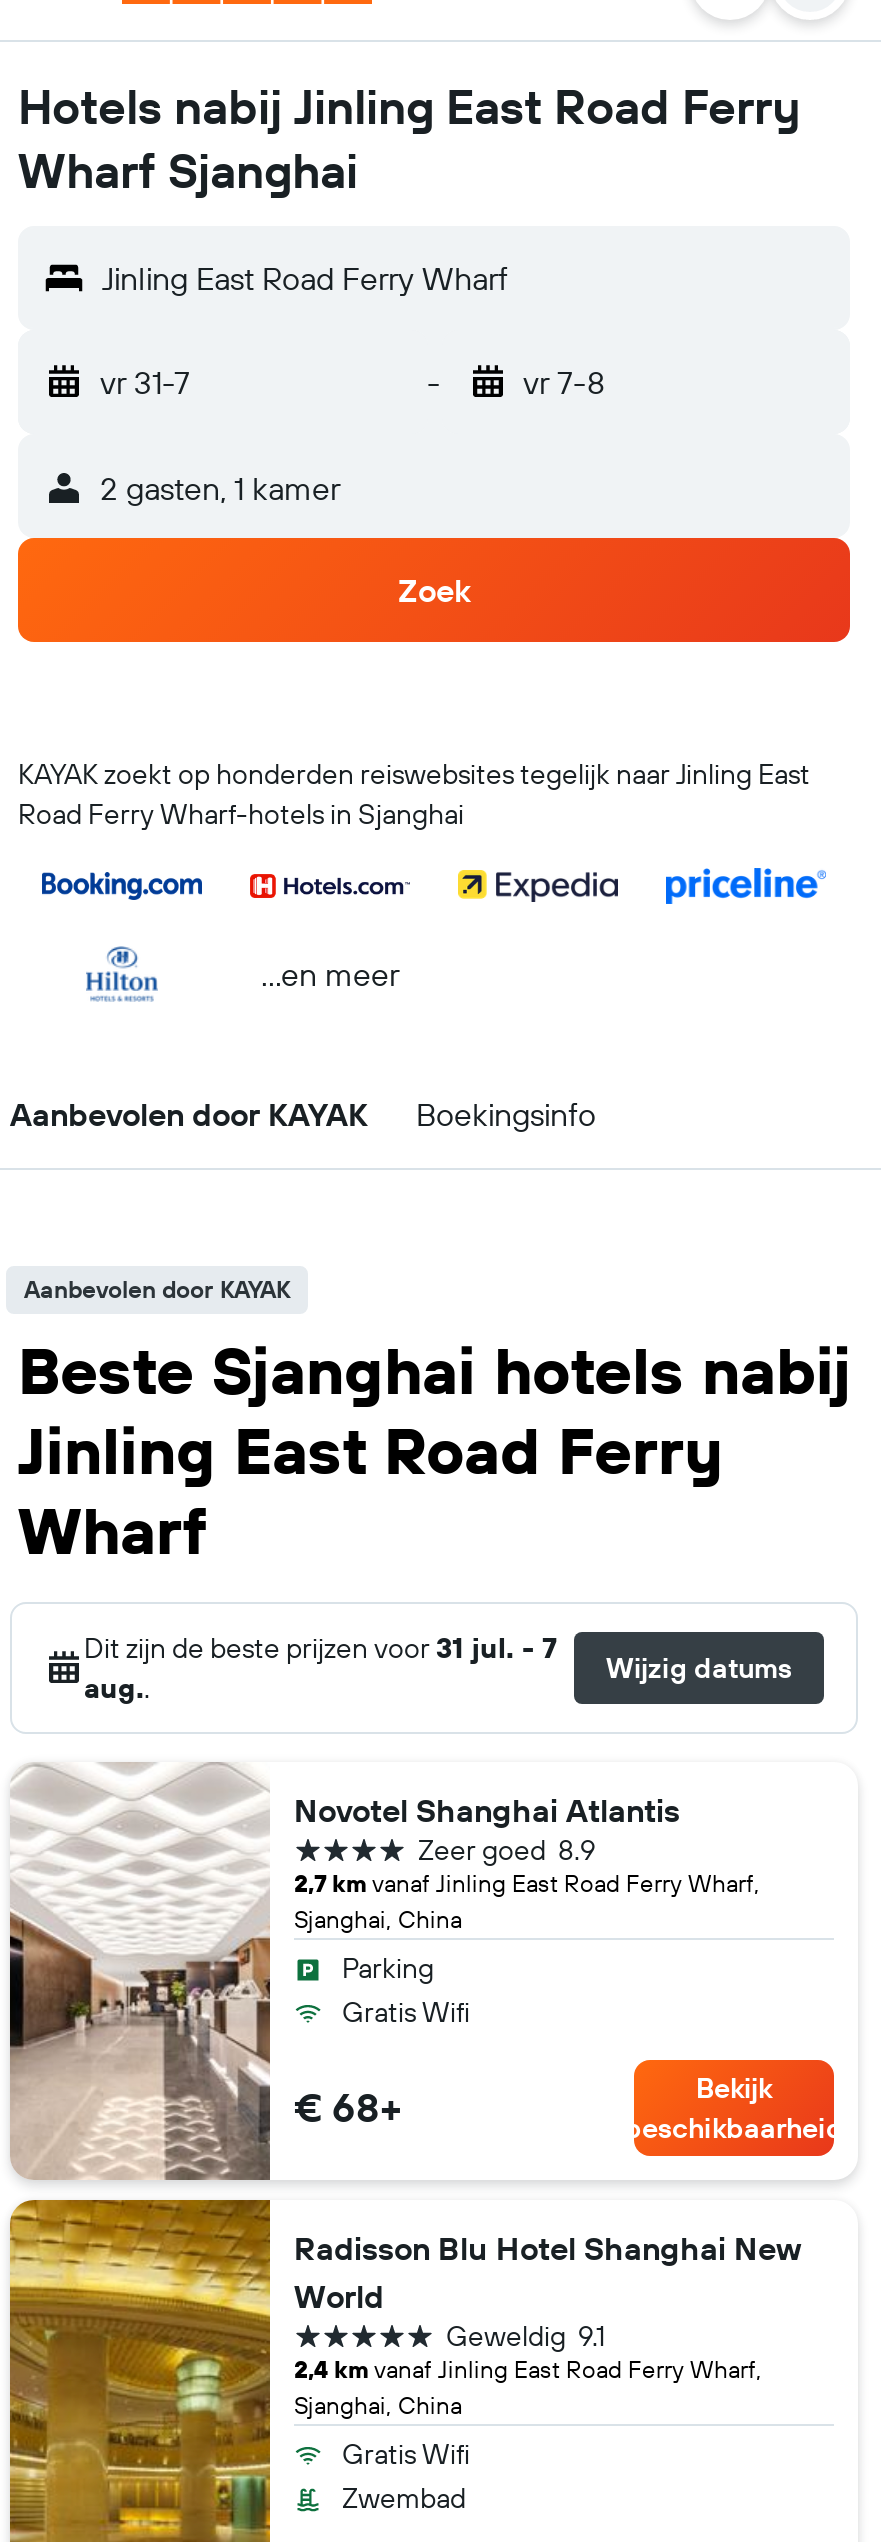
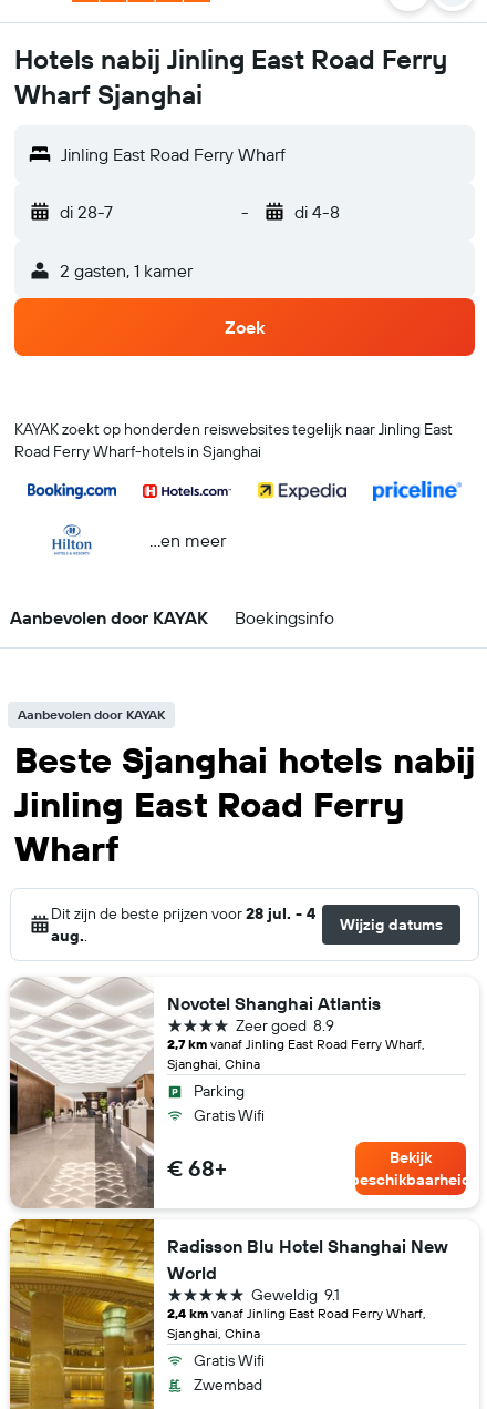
- vr 31-7
+ di 28-7

- vr 7-8
+ di 4-8

- Dit zijn de beste prijzen voor 31 jul. - 7
+ Dit zijn de beste prijzen voor 28 jul. - 4
